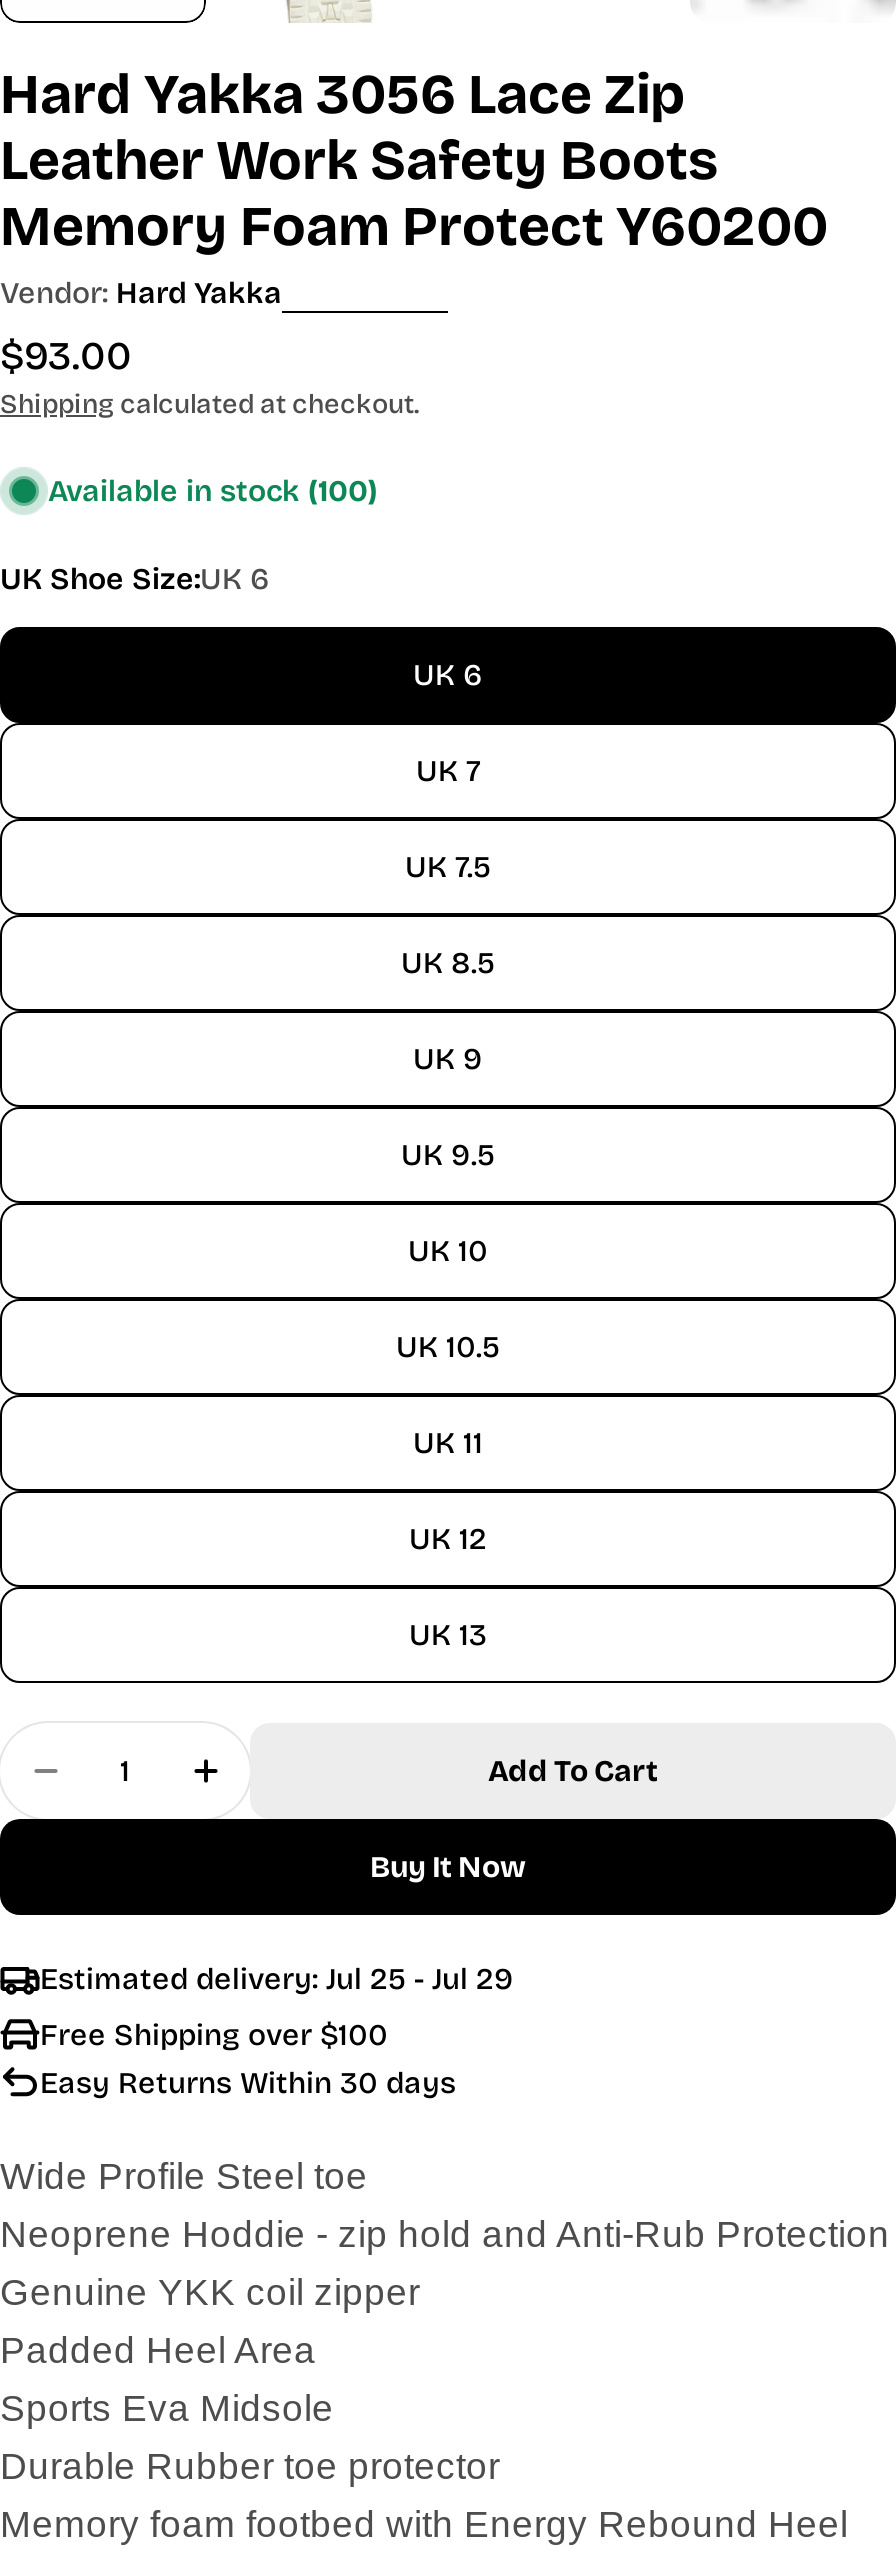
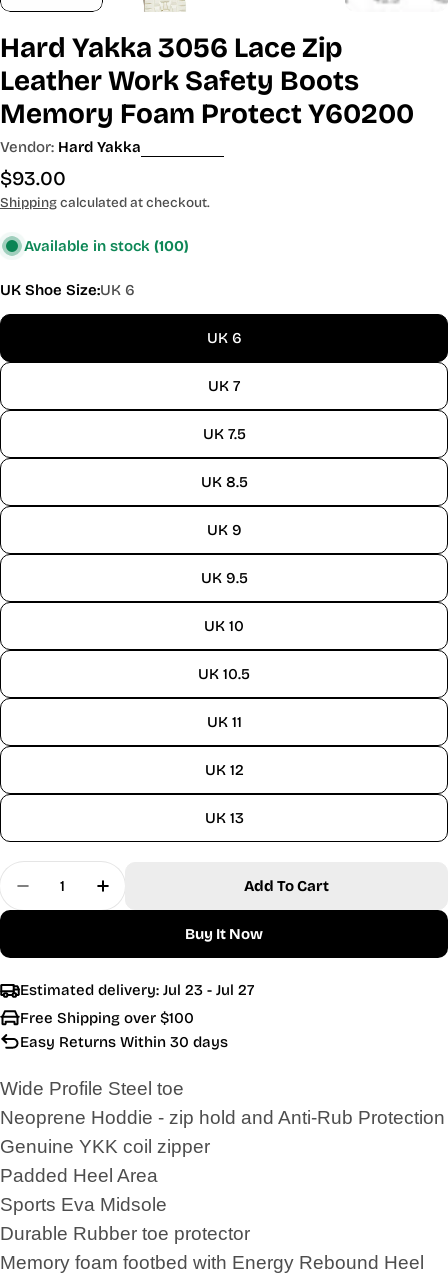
- Estimated delivery: Jul 25 - Jul 29
+ Estimated delivery: Jul 23 - Jul 27
